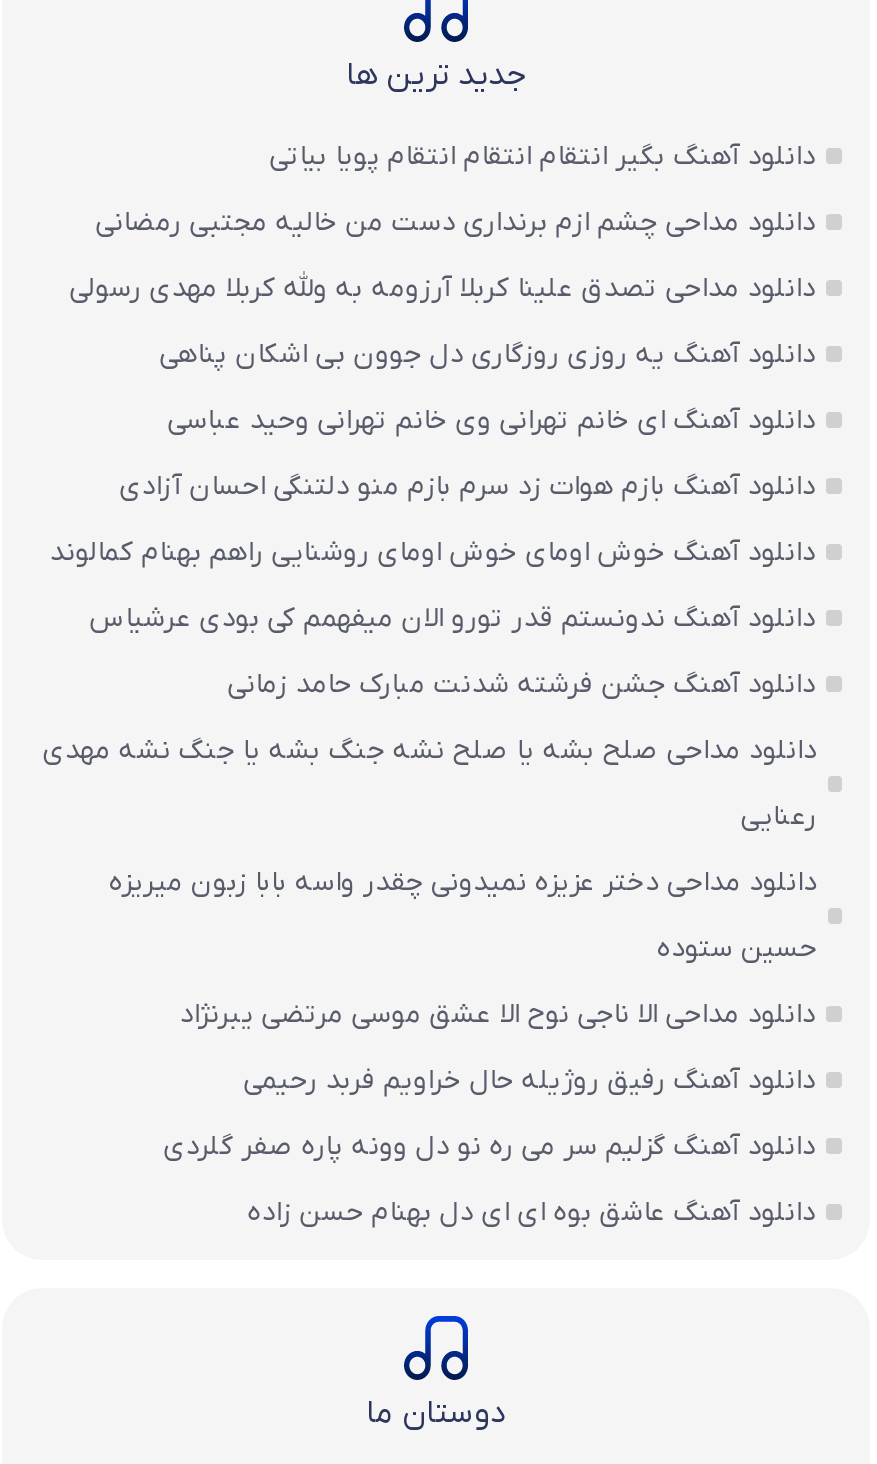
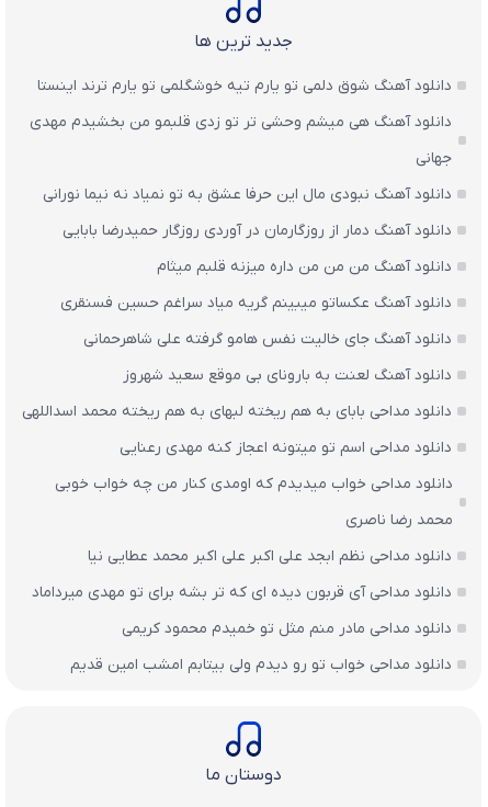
- دانلود آهنگ بگیر انتقام انتقام انتقام پویا بیاتی
+ دانلود آهنگ شوق دلمی تو یارم تیه خوشگلمی تو یارم ترند اینستا

- دانلود مداحی چشم ازم برنداری دست من خالیه مجتبی رمضانی
+ دانلود آهنگ هی میشم وحشی تر تو زدی قلبمو من بخشیدم مهدی

- دانلود مداحی تصدق علینا کربلا آرزومه به ولله کربلا مهدی رسولی
+ جهانی

- دانلود آهنگ یه روزی روزگاری دل جوون بی اشکان پناهی
+ دانلود آهنگ نبودی مال این حرفا عشق به تو نمیاد نه نیما نورانی

- دانلود آهنگ ای خانم تهرانی وی خانم تهرانی وحید عباسی
+ دانلود آهنگ دمار از روزگارمان در آوردی روزگار حمیدرضا بابایی

- دانلود آهنگ بازم هوات زد سرم بازم منو دلتنگی احسان آزادی
+ دانلود آهنگ من من من داره میزنه قلبم میثام

- دانلود آهنگ خوش اومای خوش اومای روشنایی راهم بهنام کمالوند
+ دانلود آهنگ عکساتو میبینم گریه میاد سراغم حسین فسنقری

- دانلود آهنگ ندونستم قدر تورو الان میفهمم کی بودی عرشیاس
+ دانلود آهنگ جای خالیت نفس هامو گرفته علی شاهرحمانی

- دانلود آهنگ جشن فرشته شدنت مبارک حامد زمانی
+ دانلود آهنگ لعنت به بارونای بی‌ موقع سعید شهروز

- دانلود مداحی صلح بشه یا صلح نشه جنگ بشه یا جنگ نشه مهدی
+ دانلود مداحی بابای به هم ریخته لبهای به هم ریخته محمد اسداللهی

- رعنایی
+ دانلود مداحی اسم تو میتونه اعجاز کنه مهدی رعنایی

- دانلود مداحی دختر عزیزه نمیدونی چقدر واسه بابا زبون میریزه
+ دانلود مداحی خواب میدیدم که اومدی کنار من چه خواب خوبی

- حسین ستوده
+ محمد رضا ناصری

- دانلود مداحی الا ناجی نوح الا عشق موسی مرتضی یبرنژاد
+ دانلود مداحی نظم ابجد علی اکبر علی اکبر محمد عطایی نیا

- دانلود آهنگ رفیق روژیله حال خراویم فربد رحیمی
+ دانلود مداحی آی قربون دیده ای که تر بشه برای تو مهدی میرداماد

- دانلود آهنگ گزلیم سر می ره نو دل وونه پاره صفر گلردی
+ دانلود مداحی مادر منم مثل تو خمیدم محمود کریمی

- دانلود آهنگ عاشق بوه ای ای دل بهنام حسن زاده
+ دانلود مداحی خواب تو رو دیدم ولی بیتابم امشب امین قدیم
